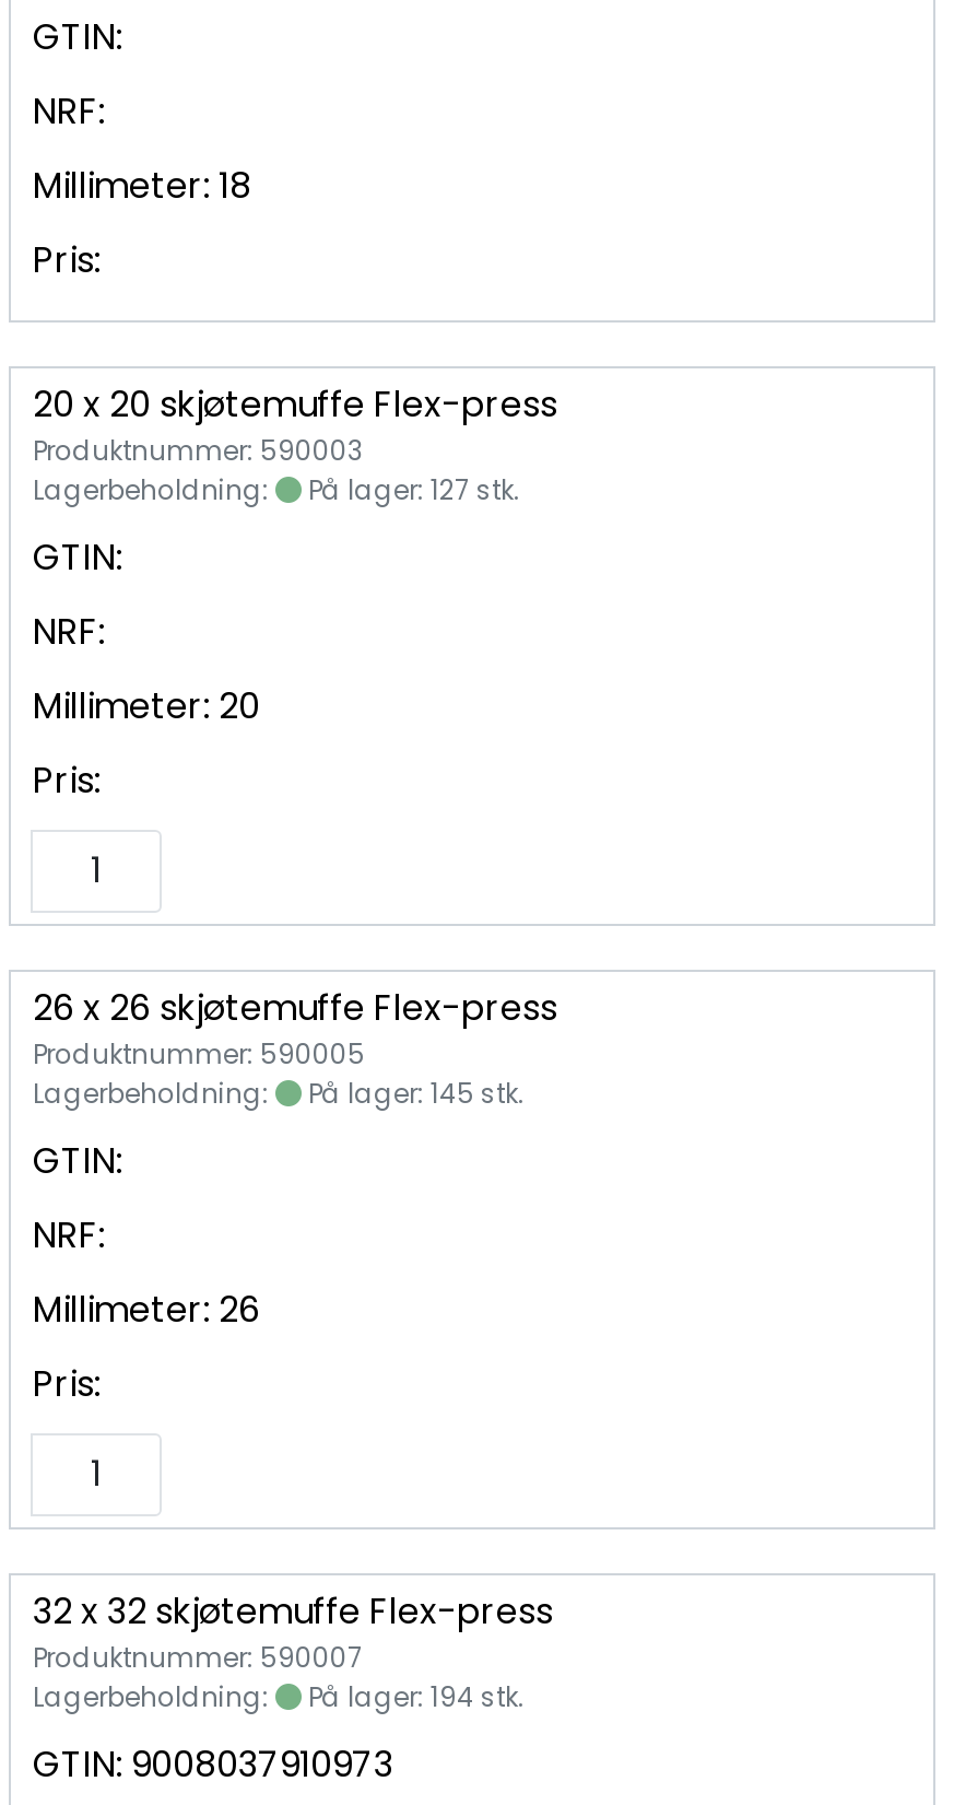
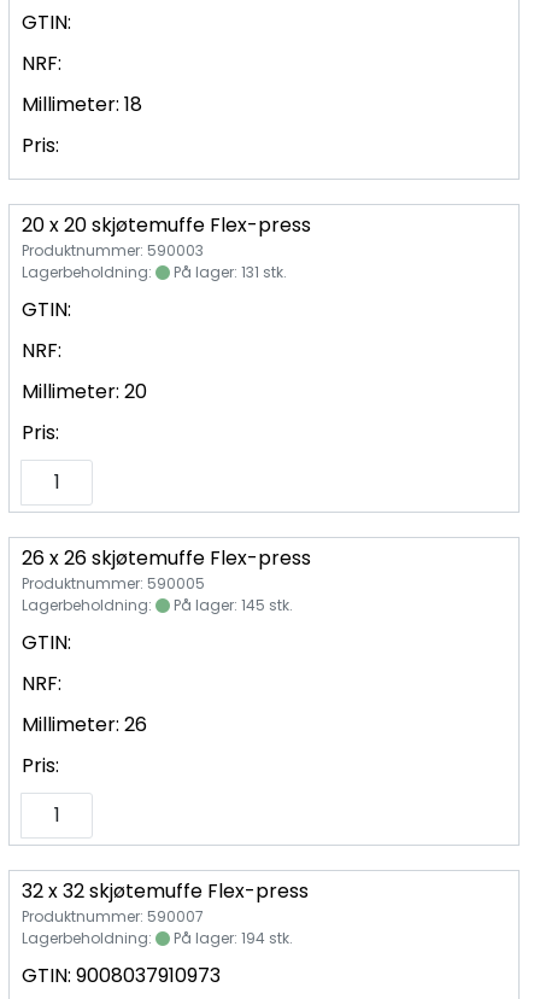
- Lagerbeholdning: På lager: 127 stk.
+ Lagerbeholdning: På lager: 131 stk.
